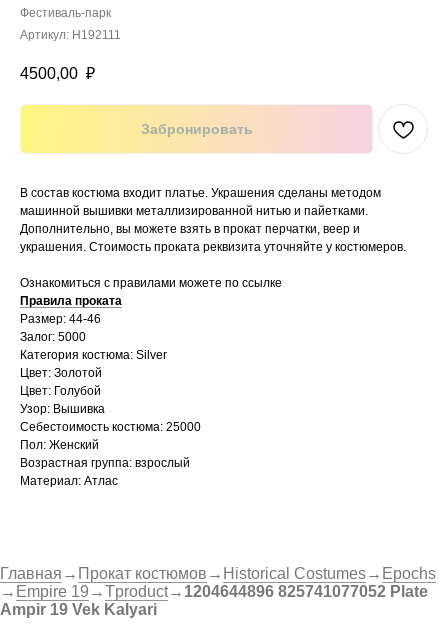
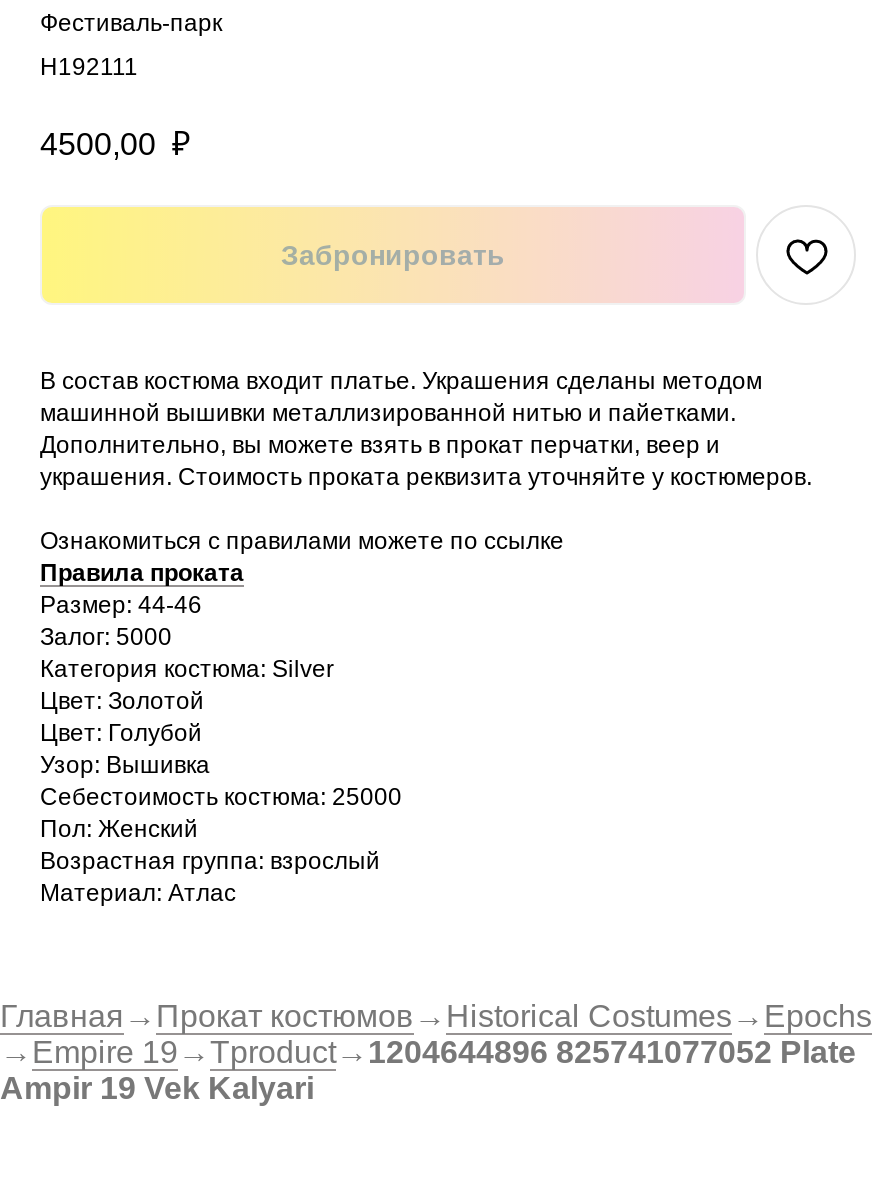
- Артикул: Н192111
+ Н192111
